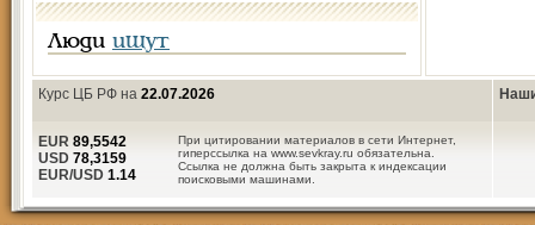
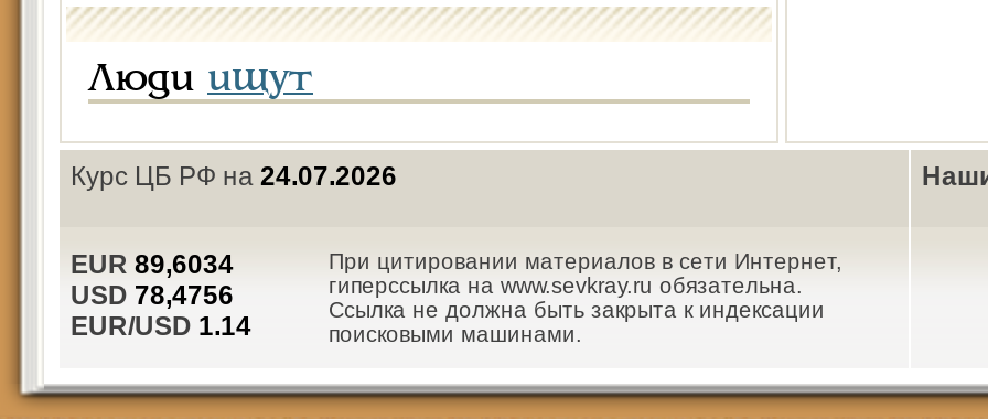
- Курс ЦБ РФ на 22.07.2026
+ Курс ЦБ РФ на 24.07.2026

- EUR 89,5542
+ EUR 89,6034

- USD 78,3159
+ USD 78,4756
